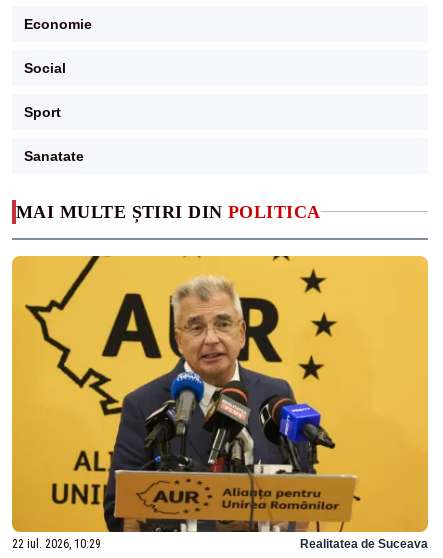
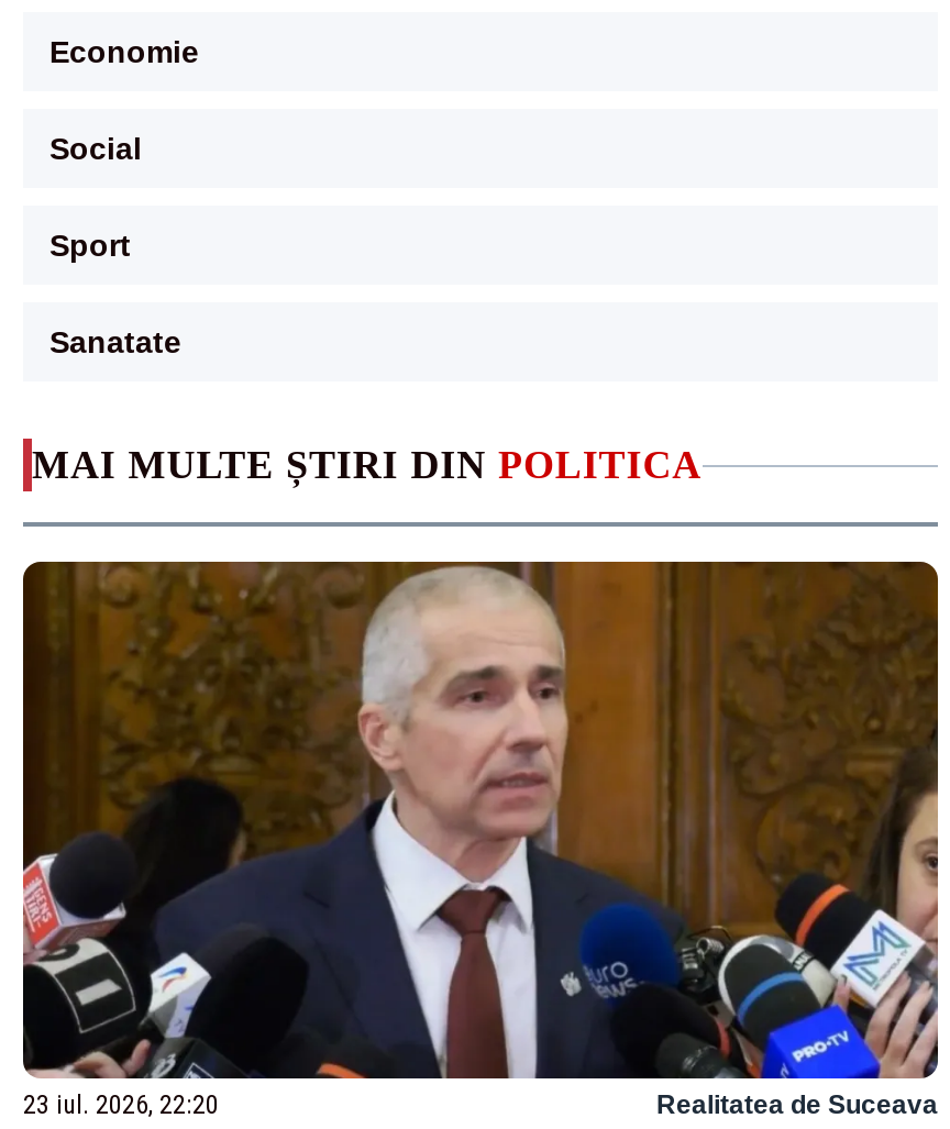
- [image]
- 22 iul. 2026, 10:29
+ [image]
+ 23 iul. 2026, 22:20
